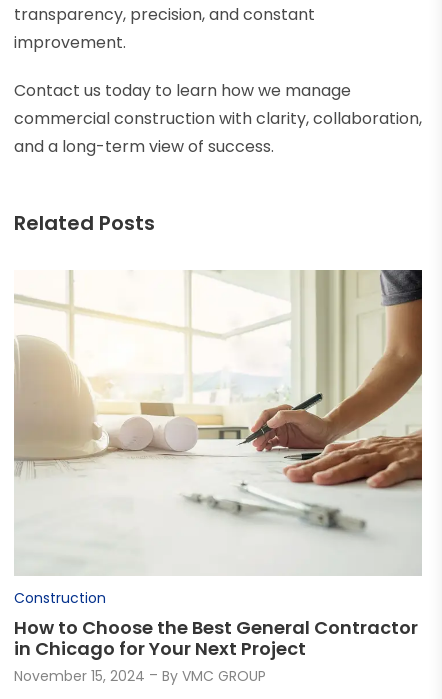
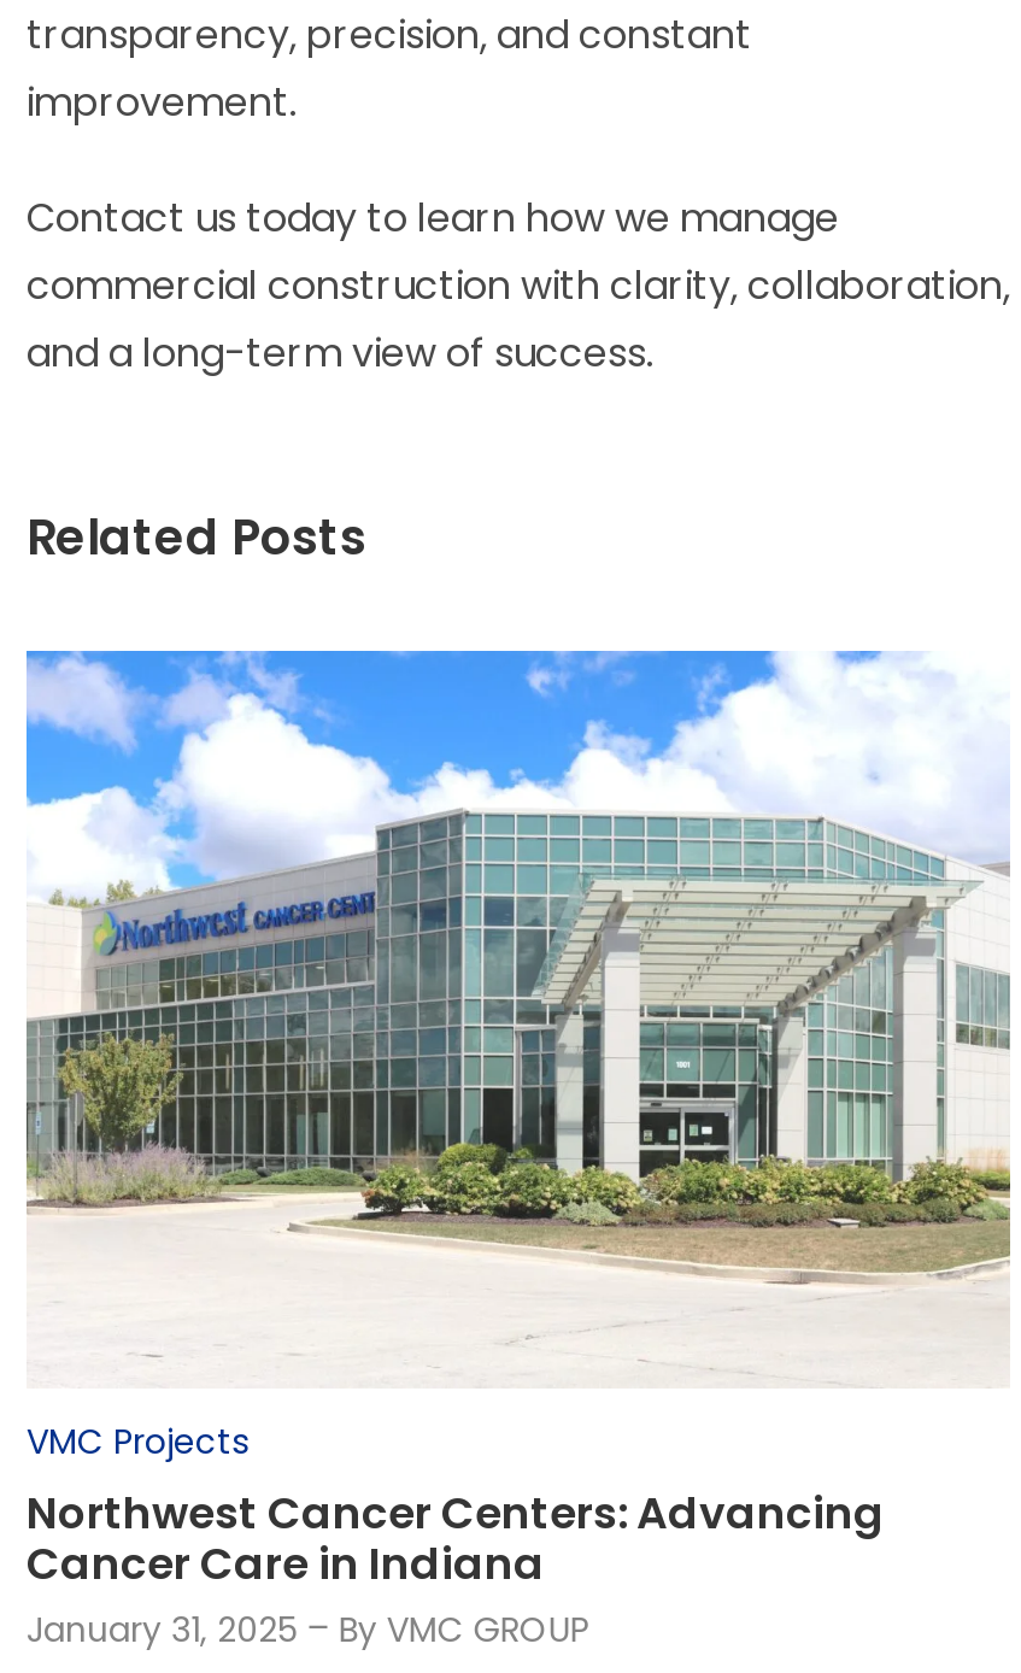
- [image]
- Construction
- How to Choose the Best General Contractor
- in Chicago for Your Next Project
- November 15, 2024
+ [image]
+ VMC Projects
+ Northwest Cancer Centers: Advancing
+ Cancer Care in Indiana
+ January 31, 2025
